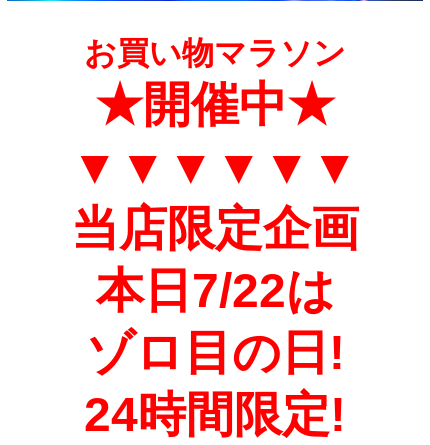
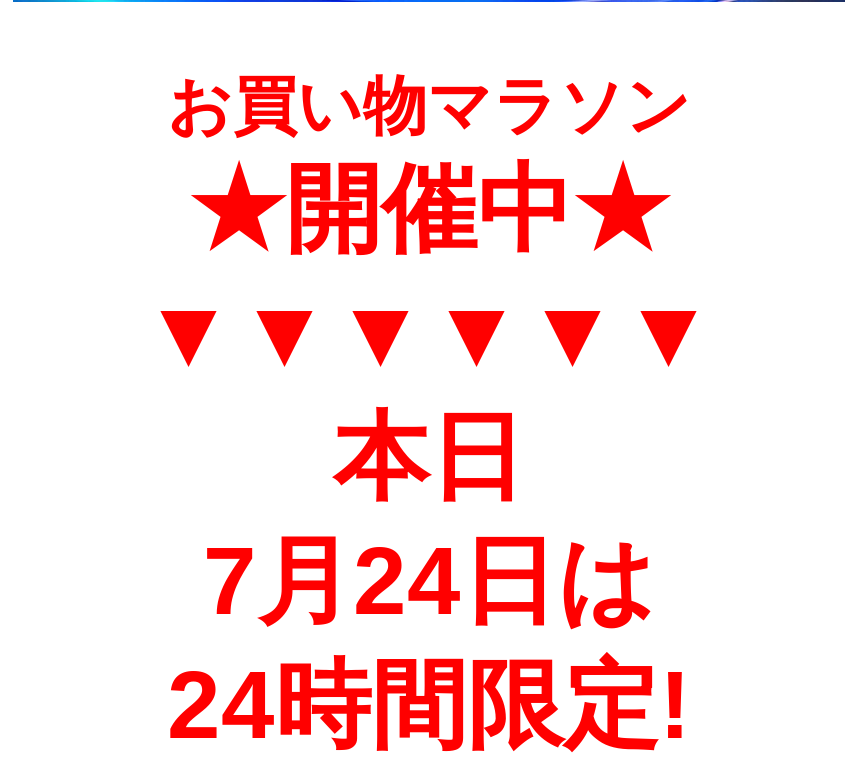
- 当店限定企画
- 本日7/22は
- ゾロ目の日!
+ 本日
+ 7月24日は
